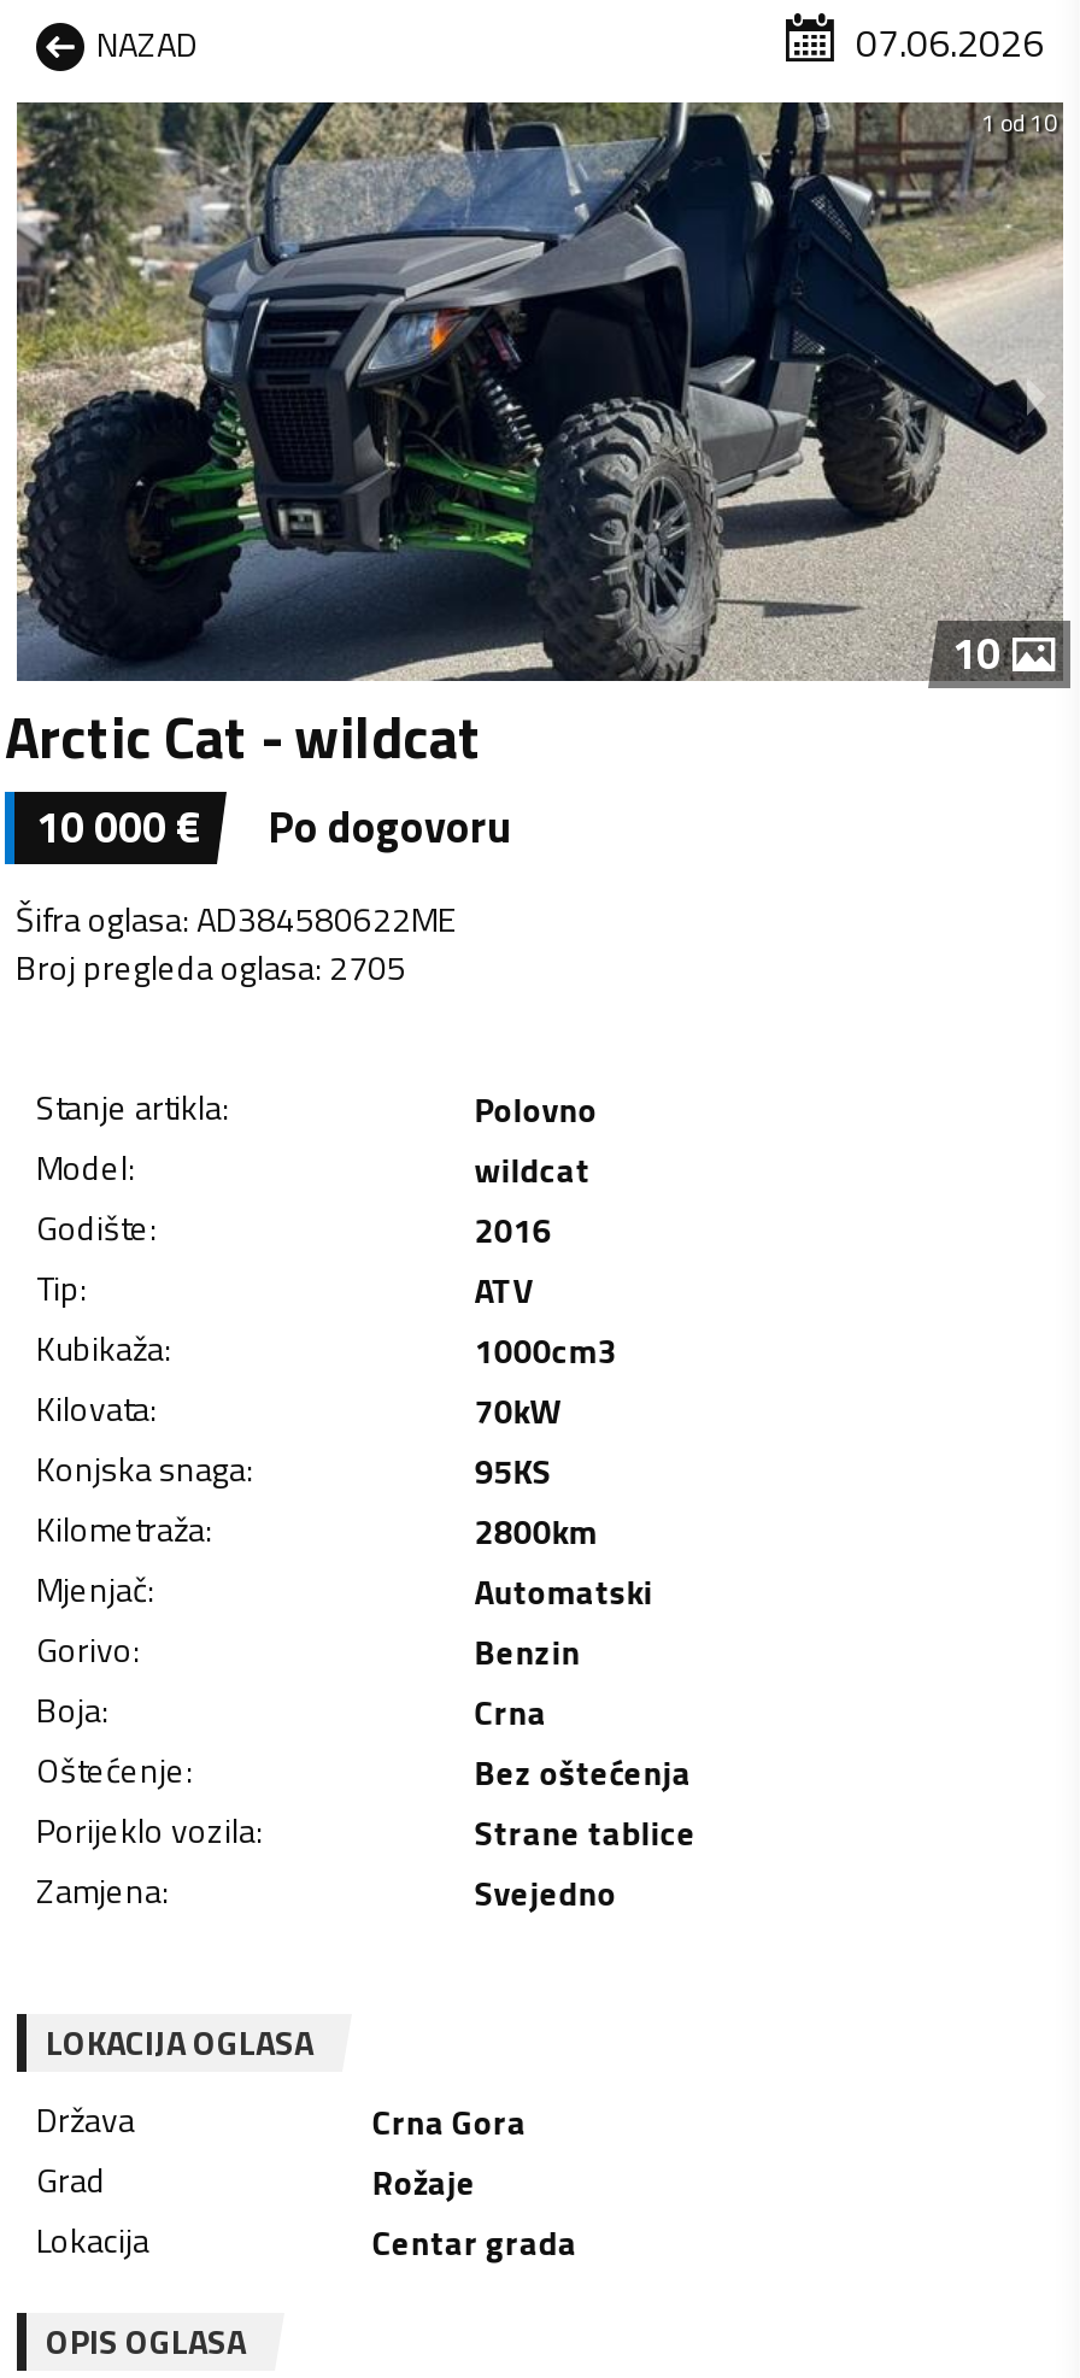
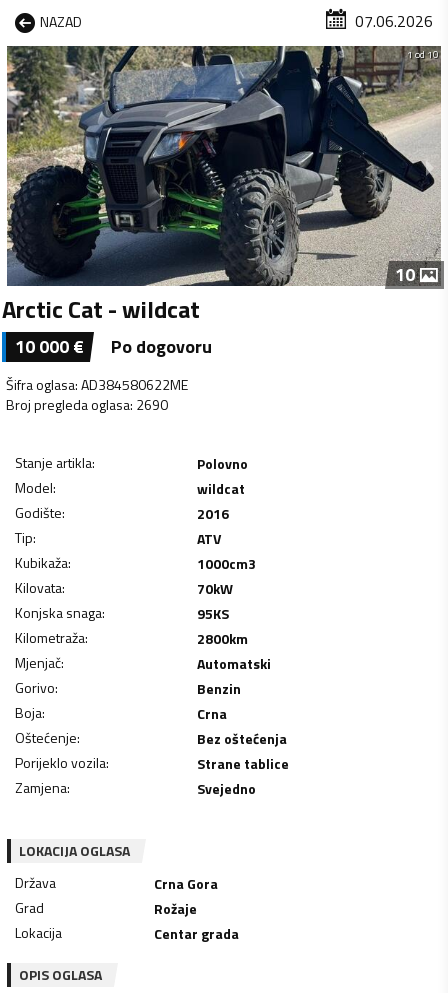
- Broj pregleda oglasa: 2705
+ Broj pregleda oglasa: 2690
